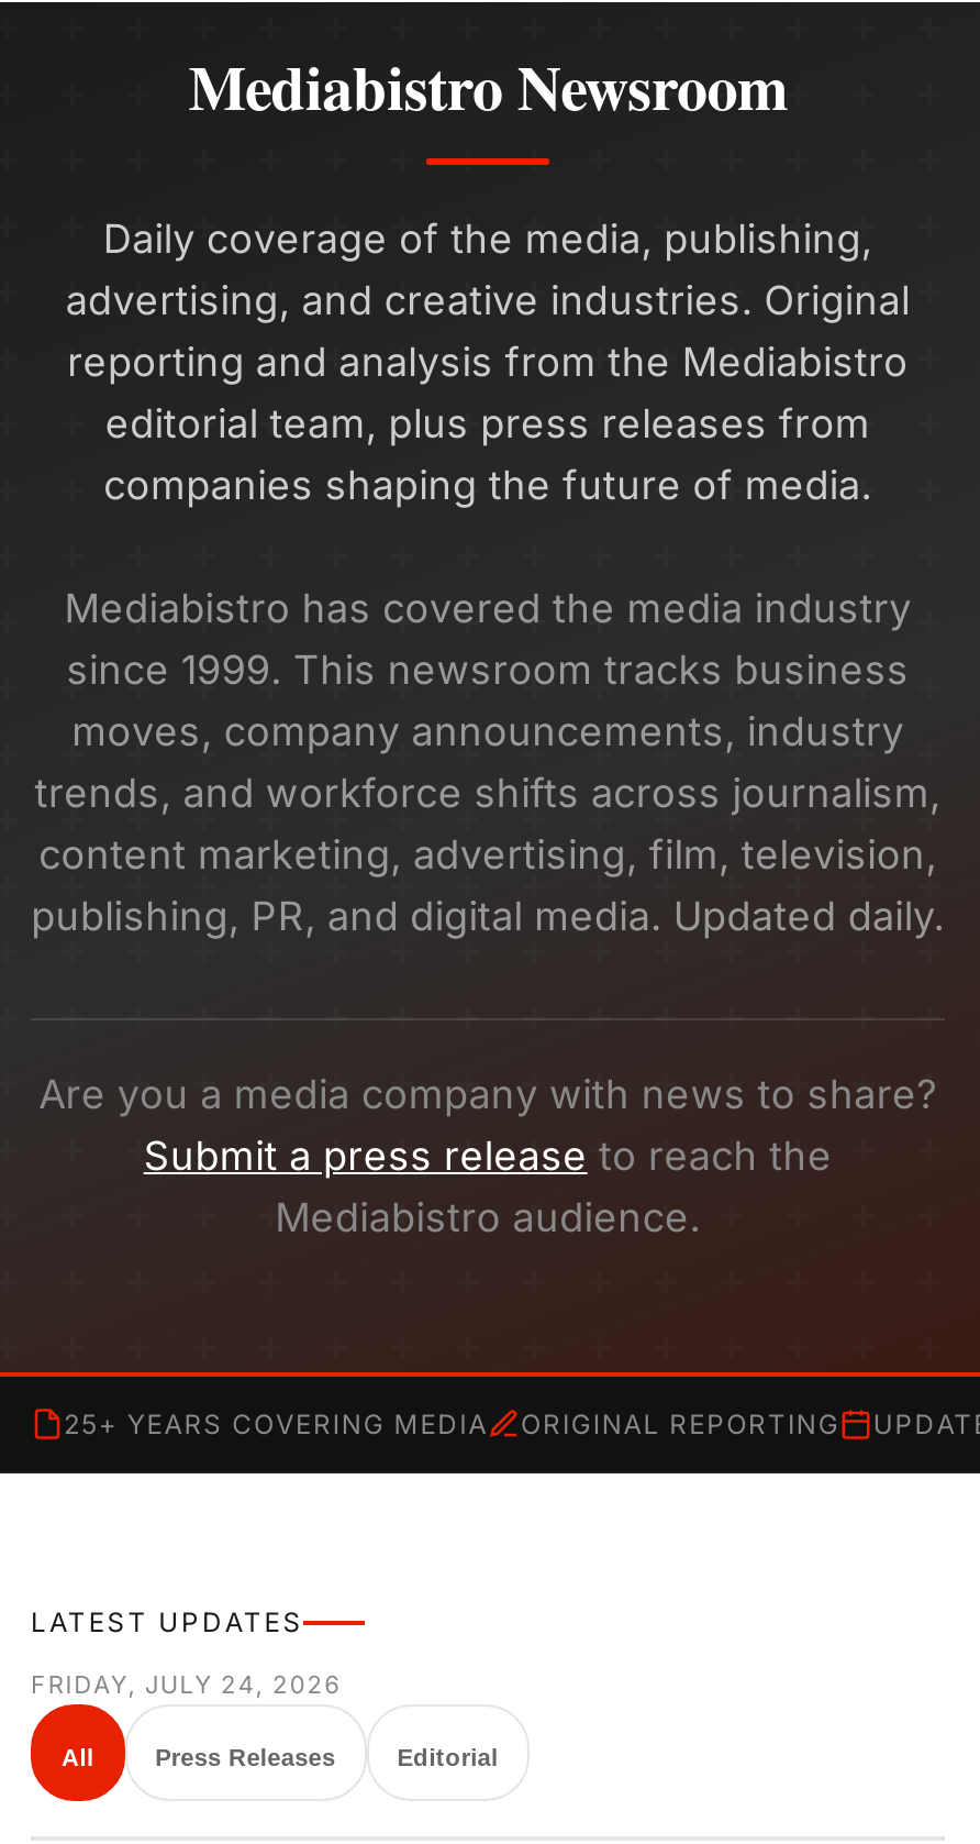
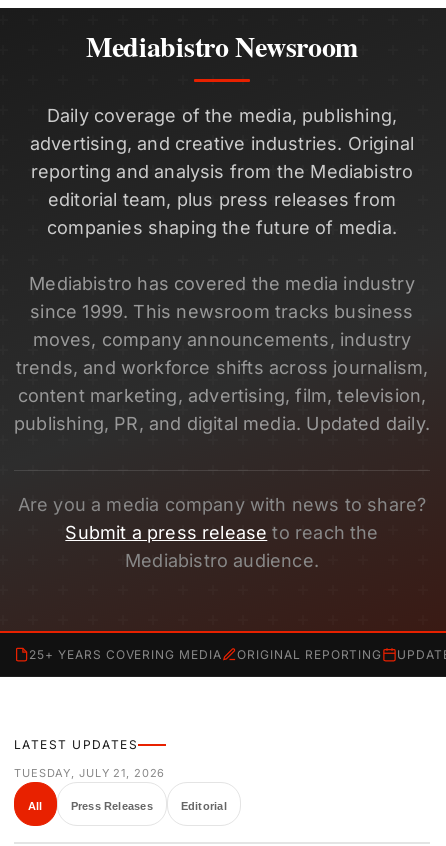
- FRIDAY, JULY 24, 2026
+ TUESDAY, JULY 21, 2026
